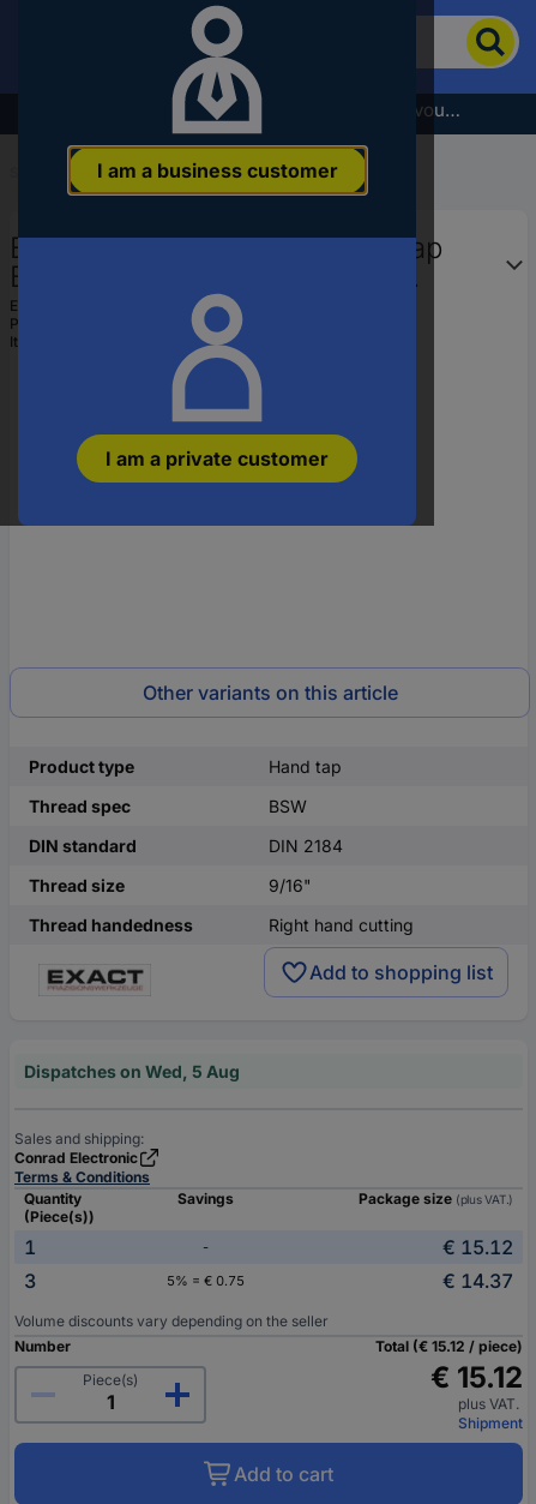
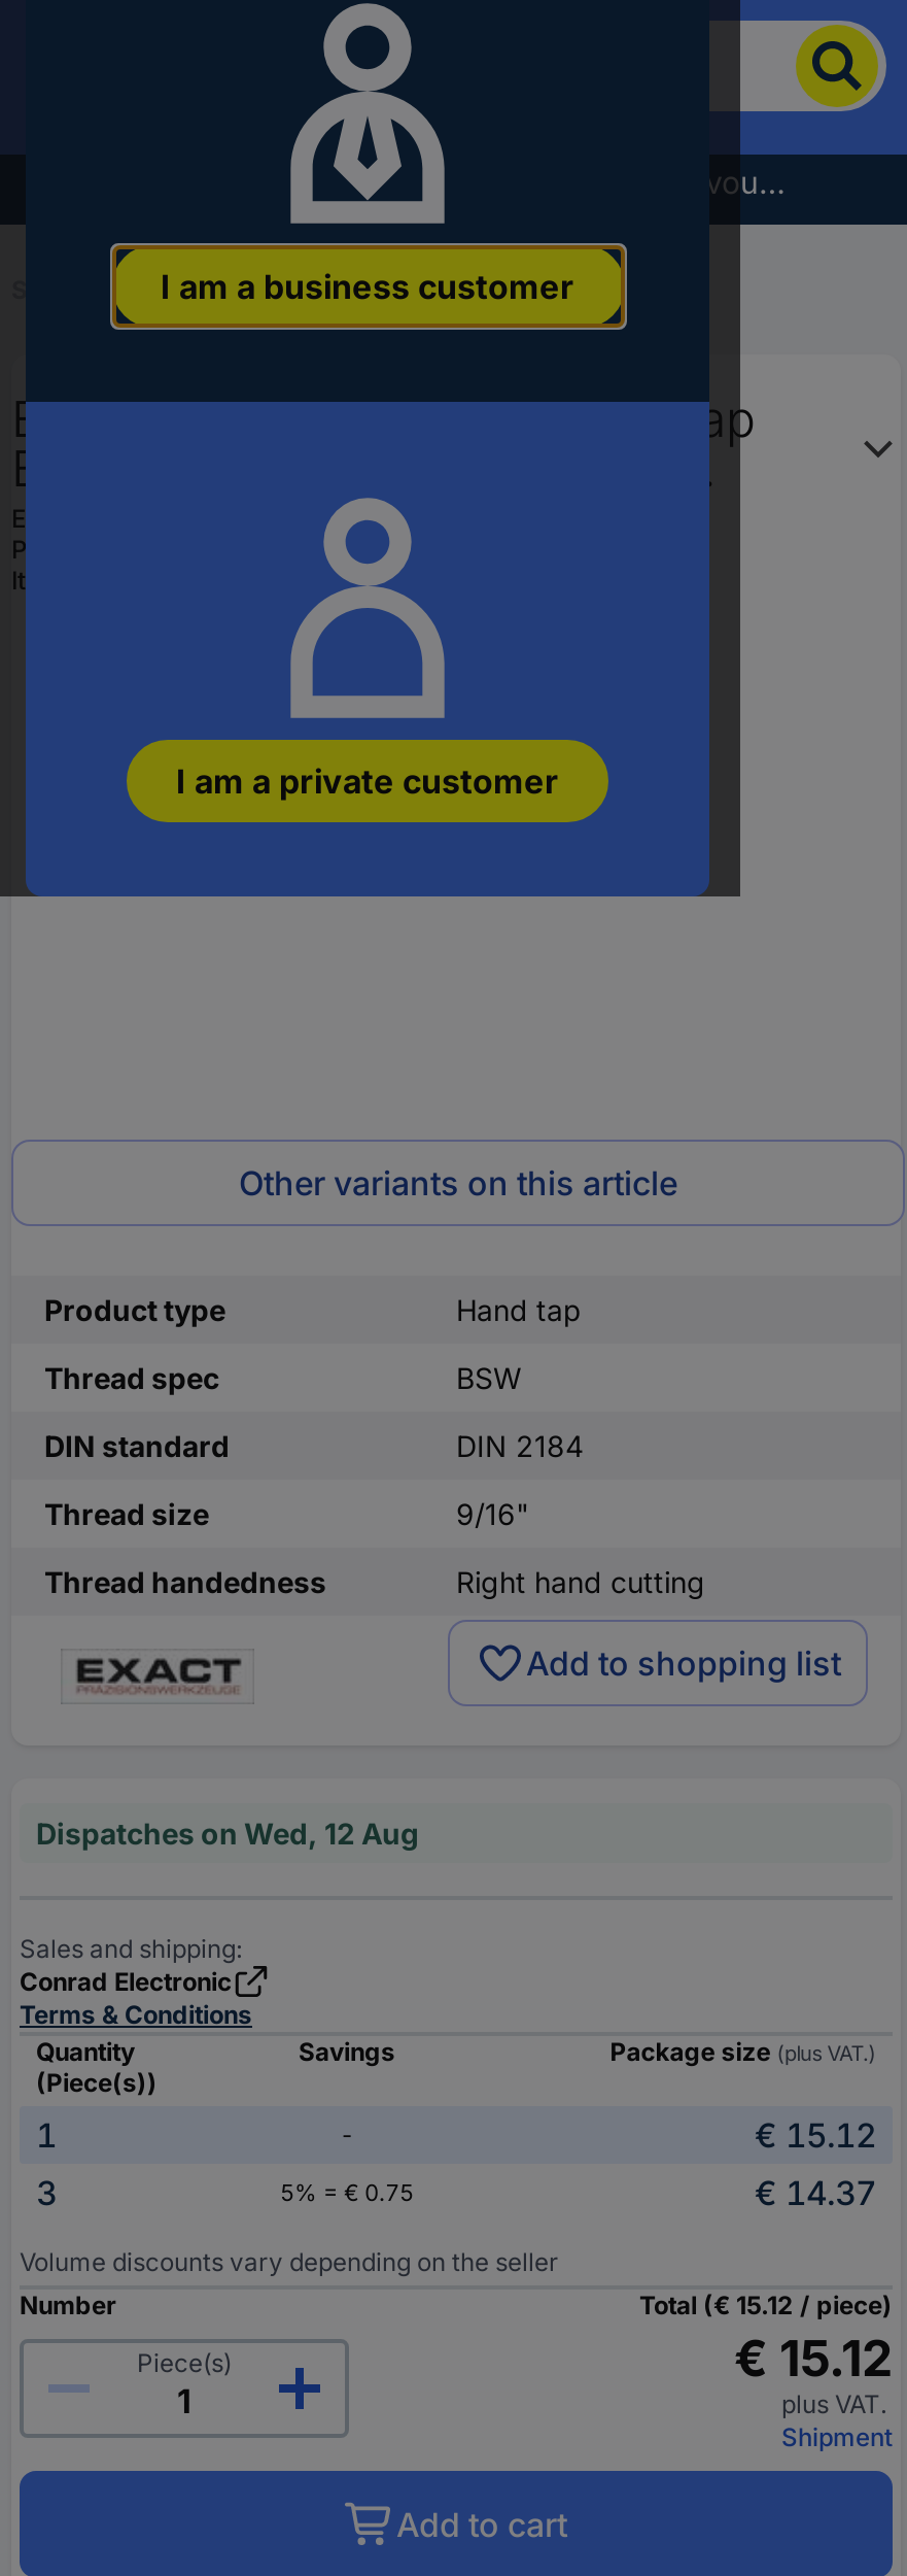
- Dispatches on Wed, 5 Aug
+ Dispatches on Wed, 12 Aug
